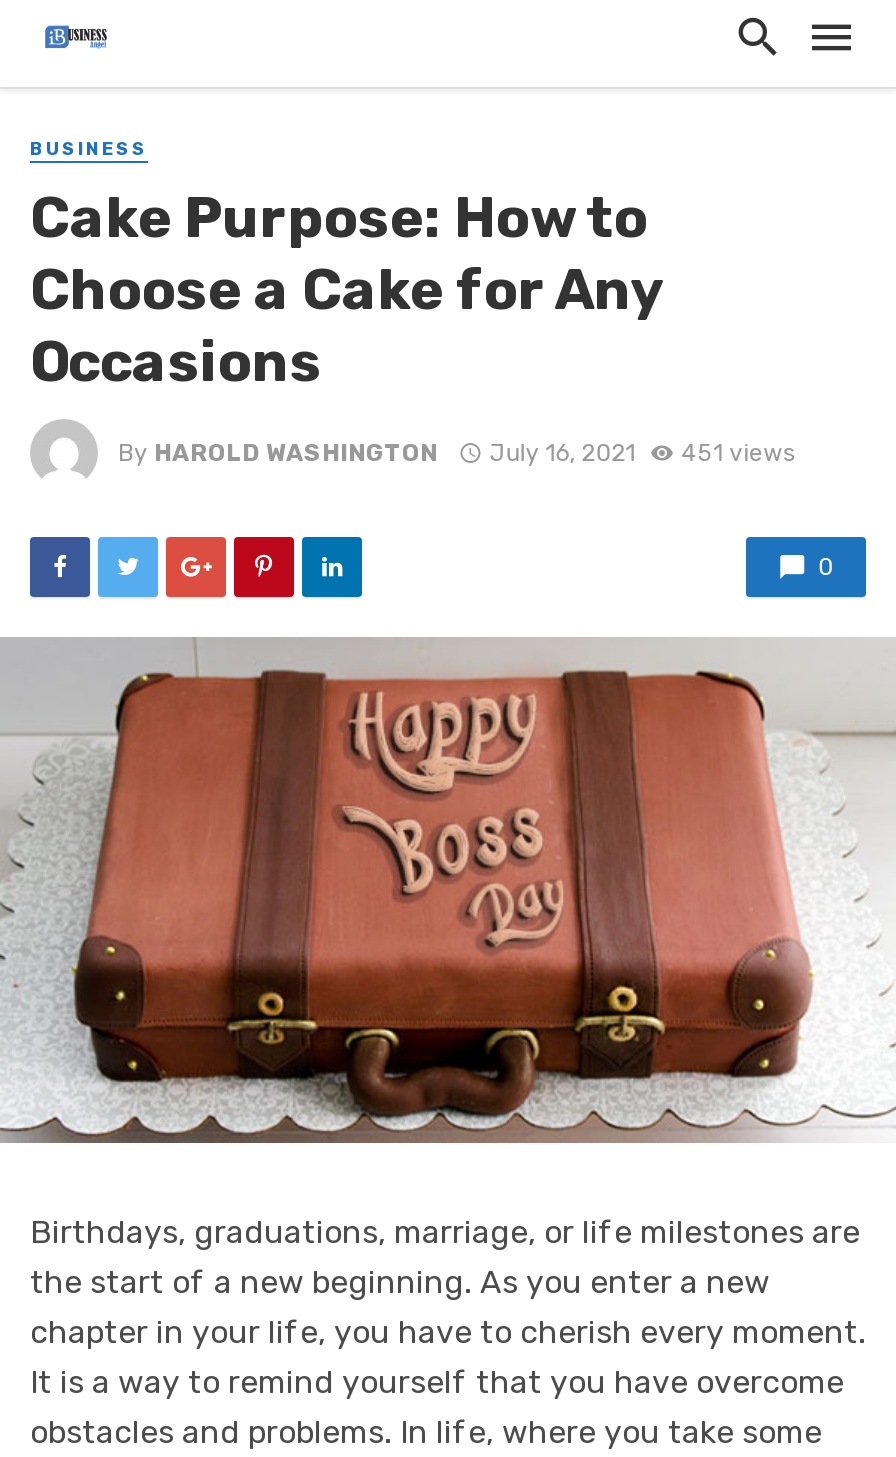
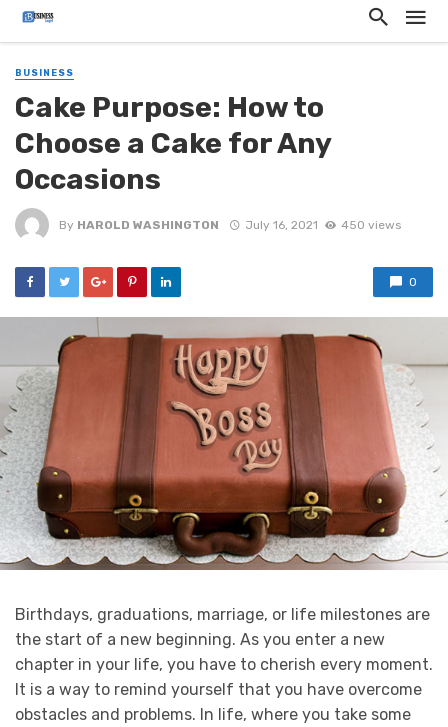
- By HAROLD WASHINGTON July 16, 2021 451 views
+ By HAROLD WASHINGTON July 16, 2021 450 views
